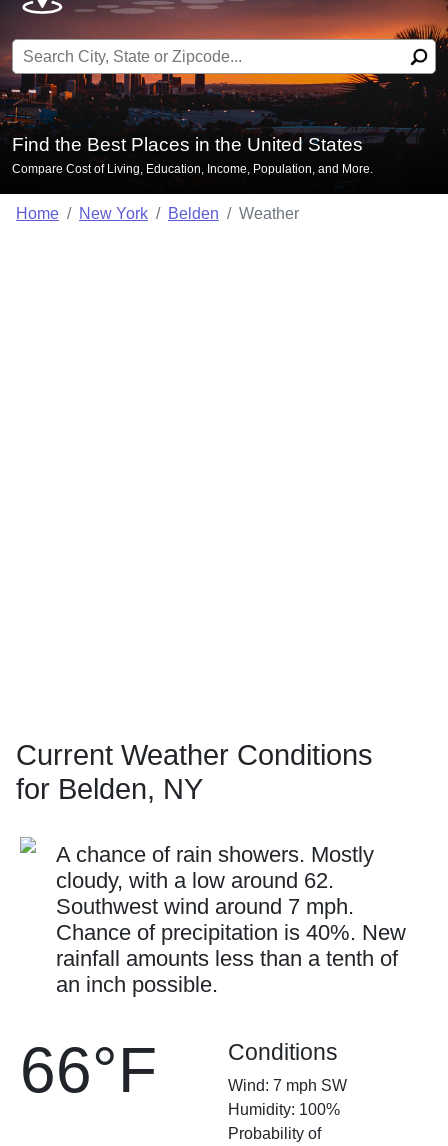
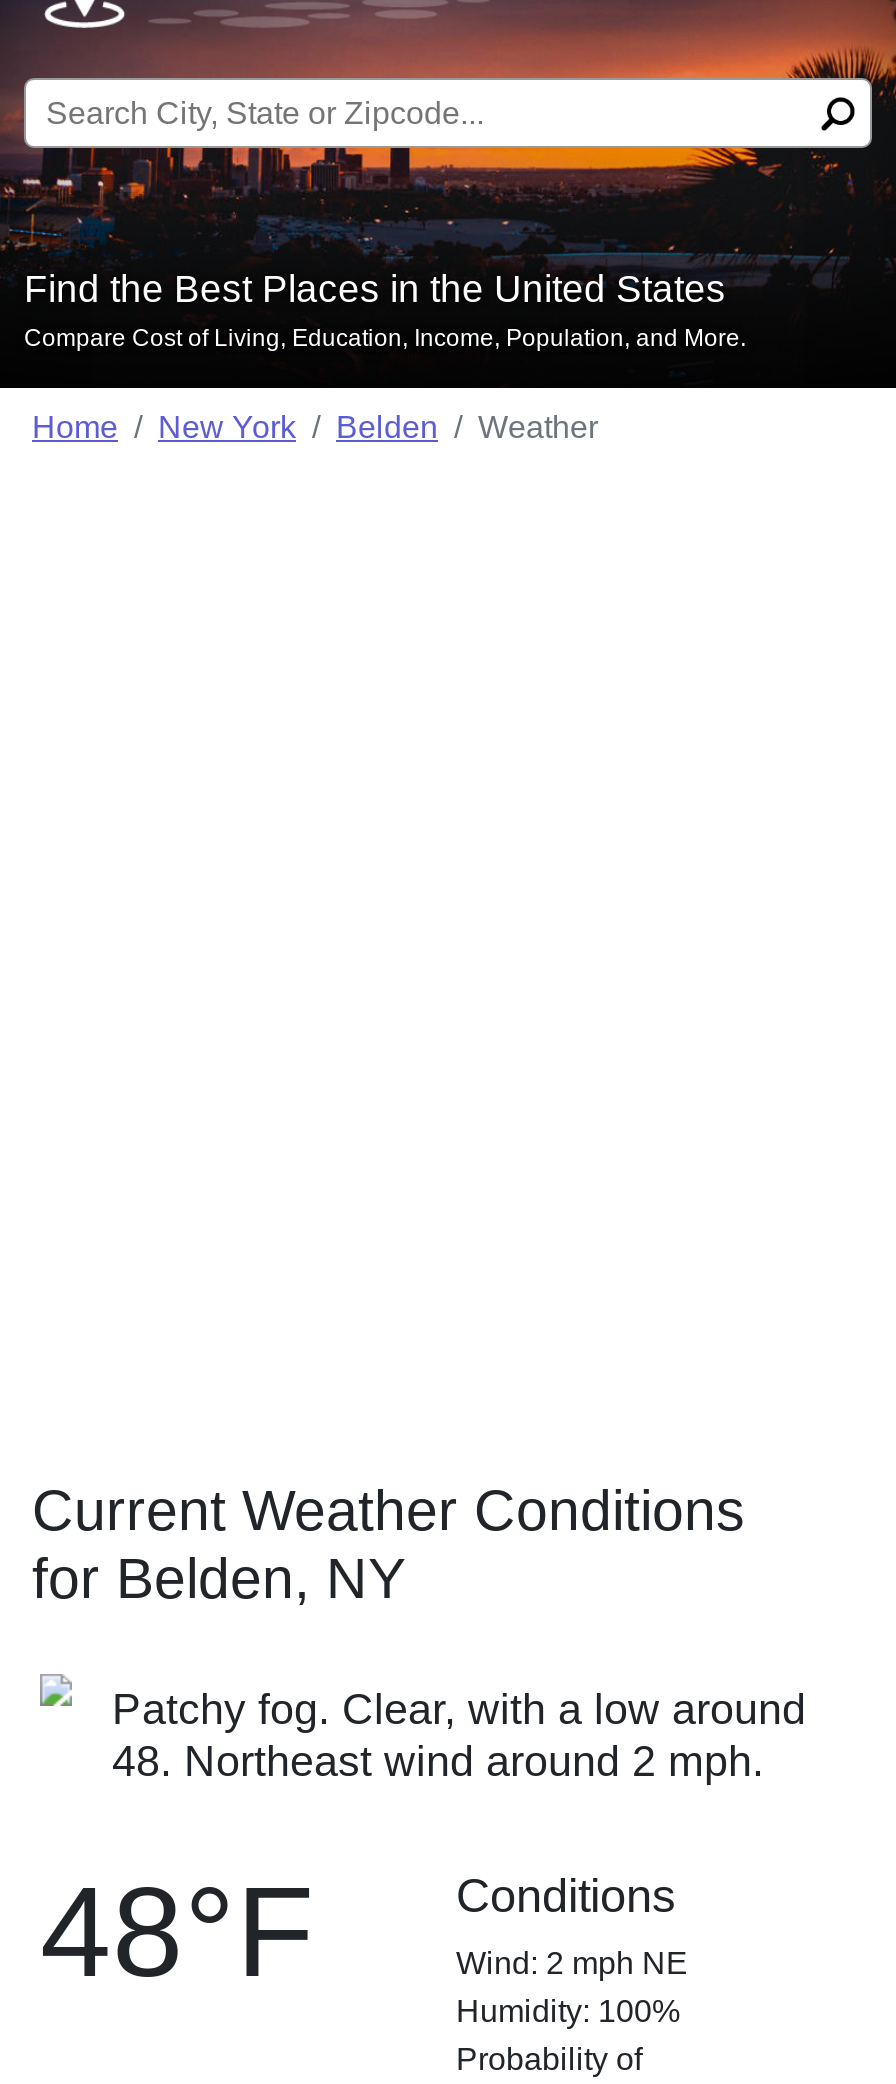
- A chance of rain showers. Mostly
- cloudy, with a low around 62.
- Southwest wind around 7 mph.
- Chance of precipitation is 40%. New
- rainfall amounts less than a tenth of
- an inch possible.
+ Patchy fog. Clear, with a low around
+ 48. Northeast wind around 2 mph.

- 66°F
+ 48°F

- Wind: 7 mph SW
+ Wind: 2 mph NE
